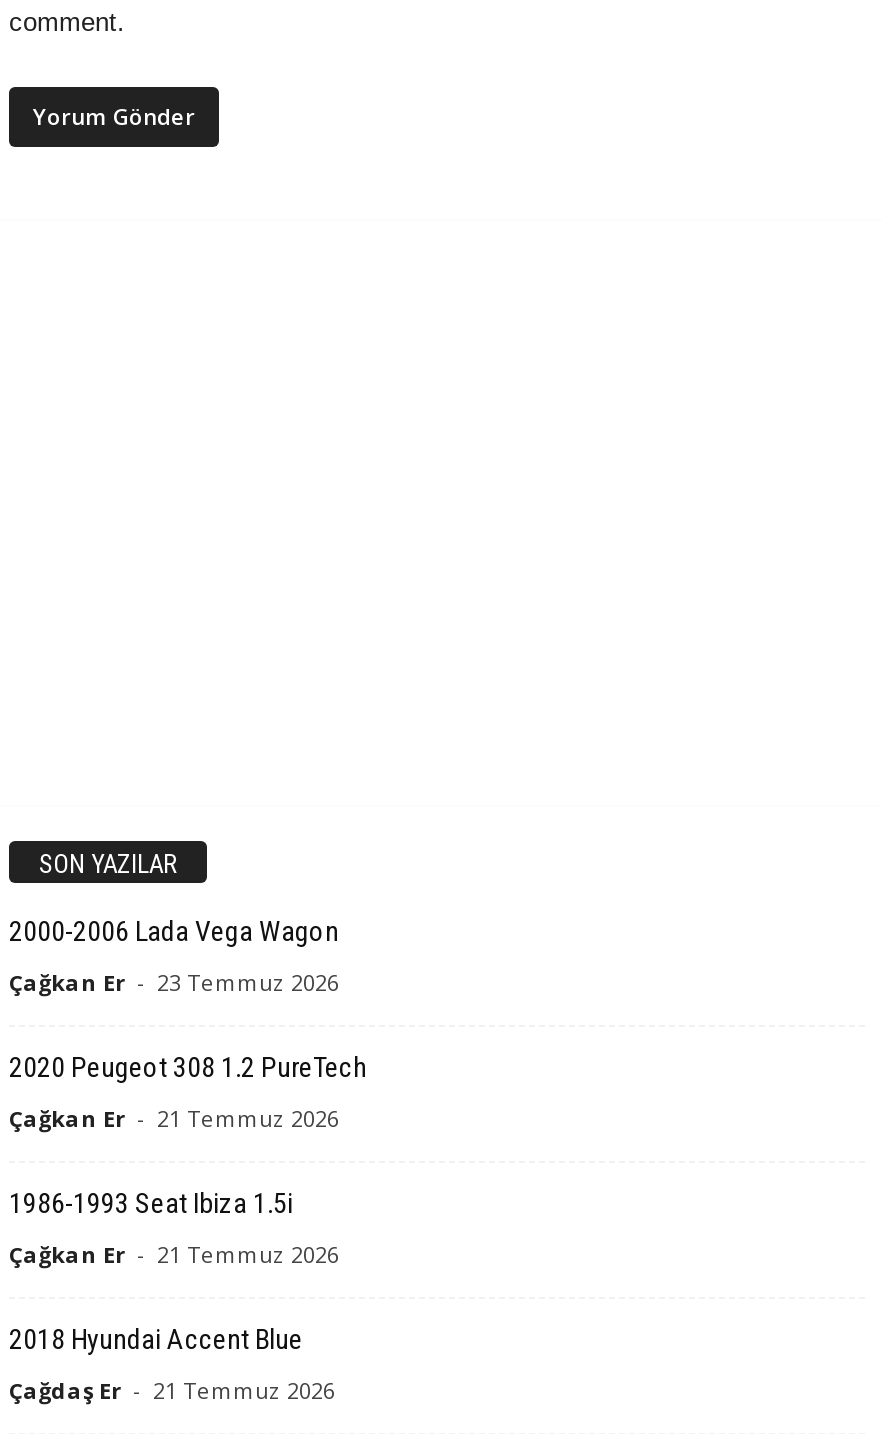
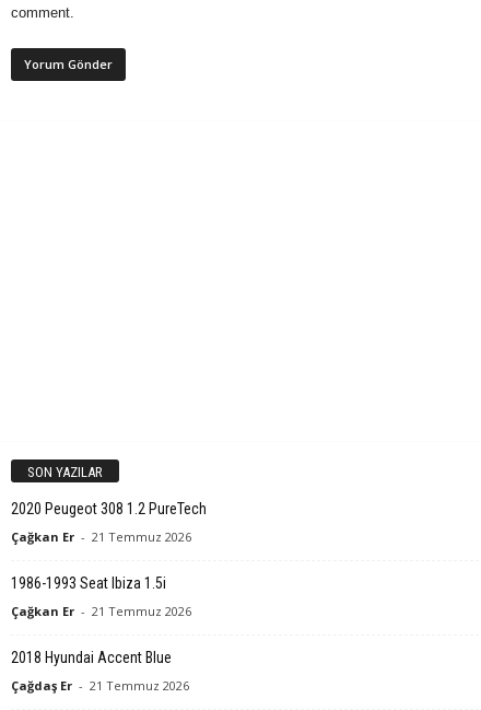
- 2000-2006 Lada Vega Wagon
- Çağkan Er - 23 Temmuz 2026
